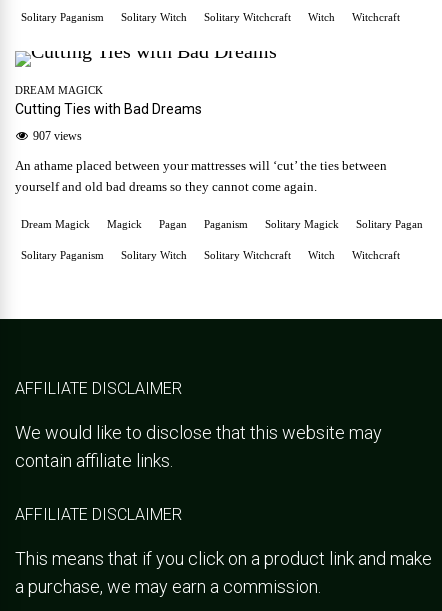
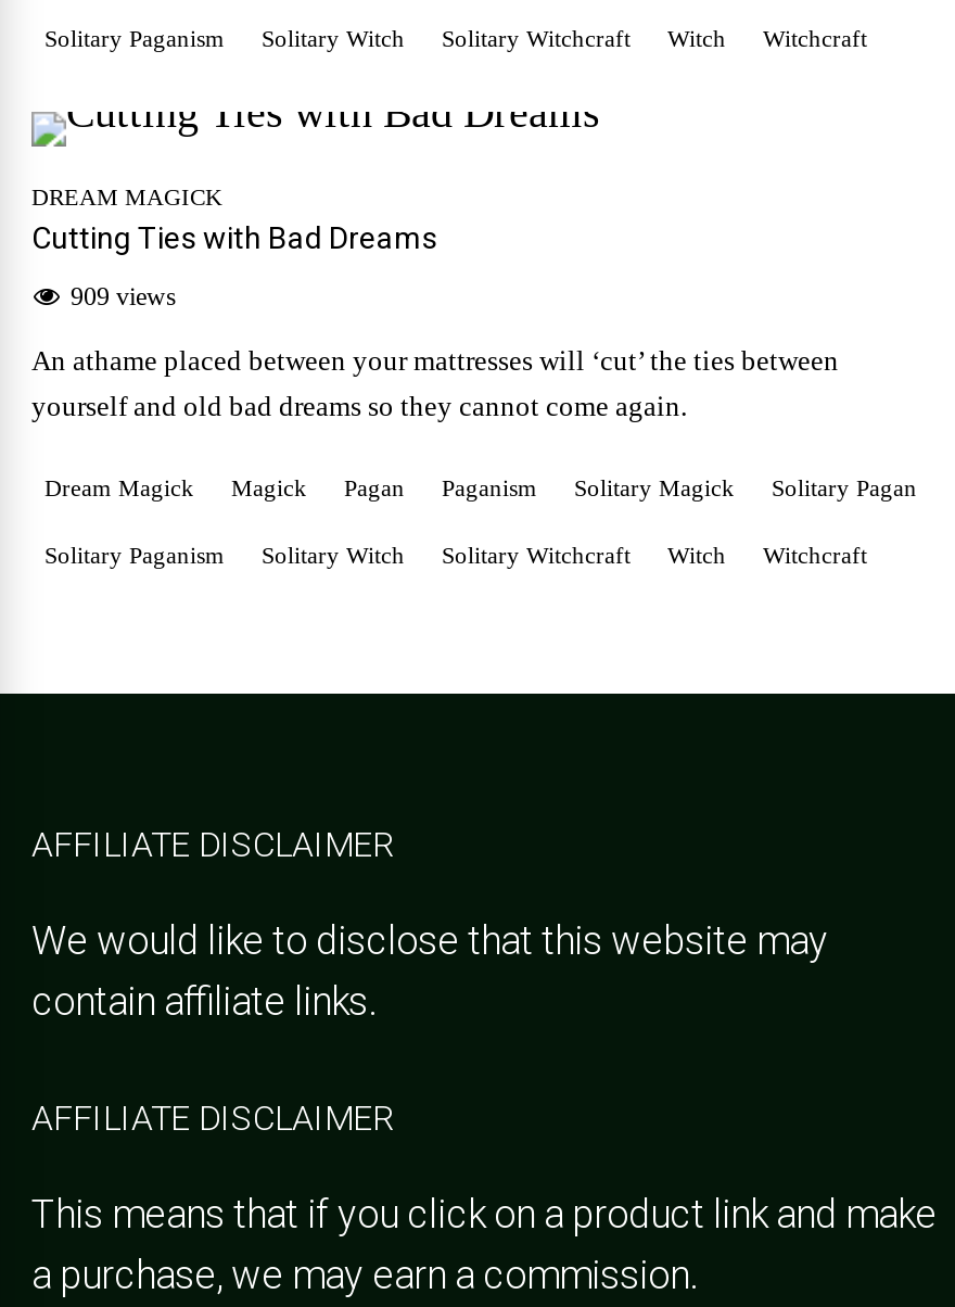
- 907 views
+ 909 views
